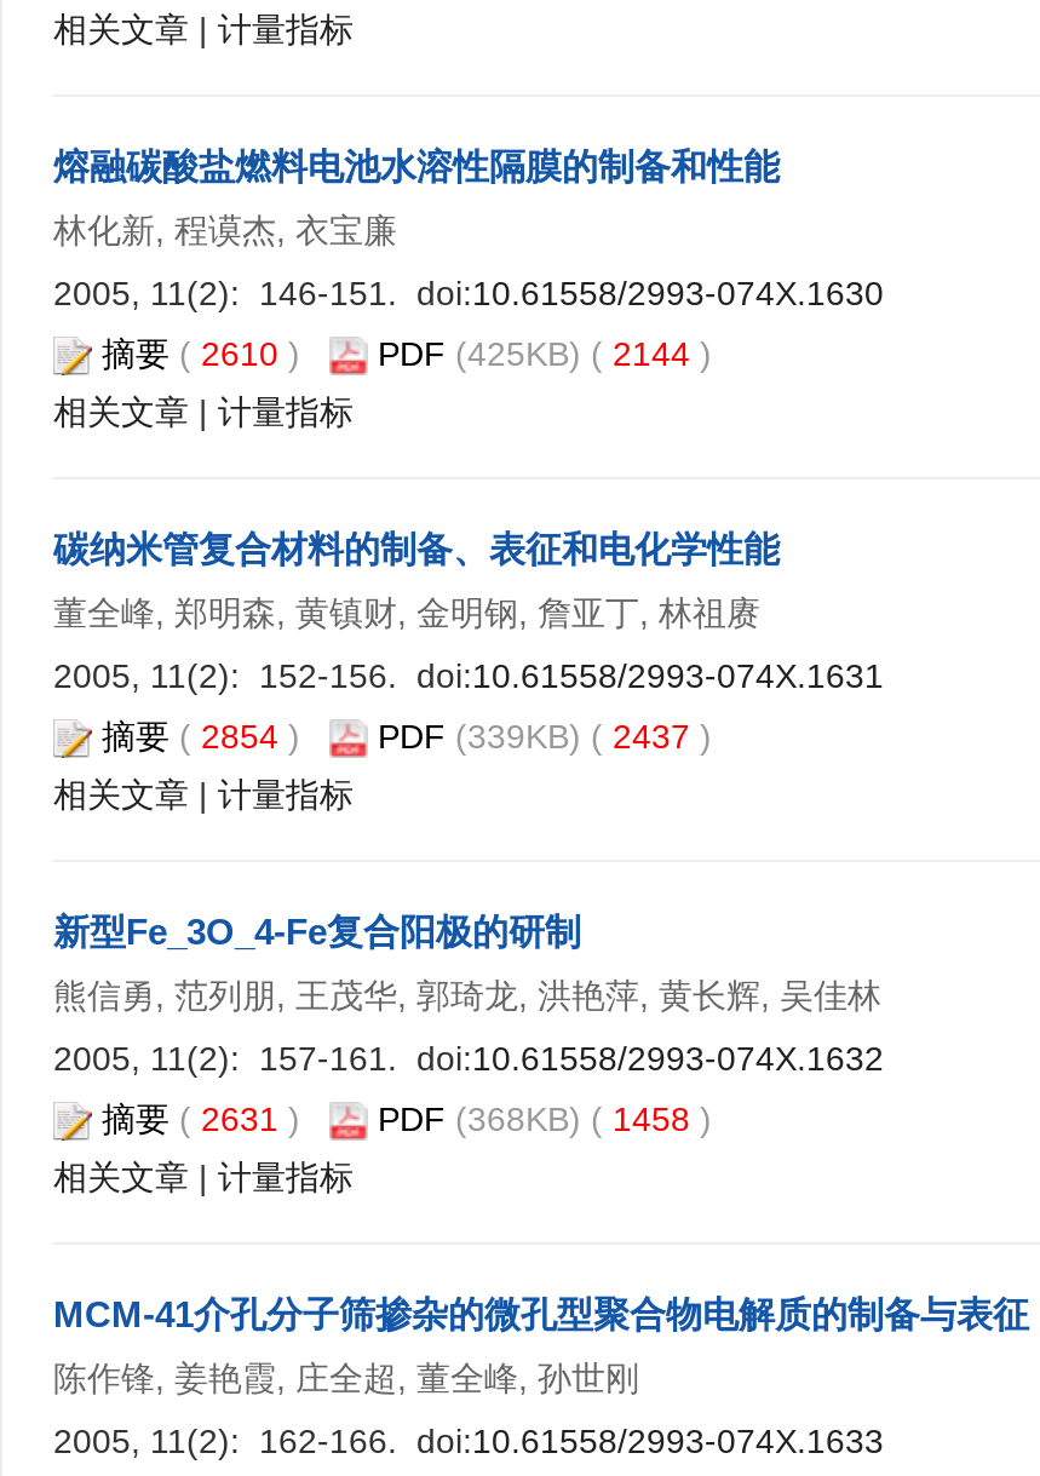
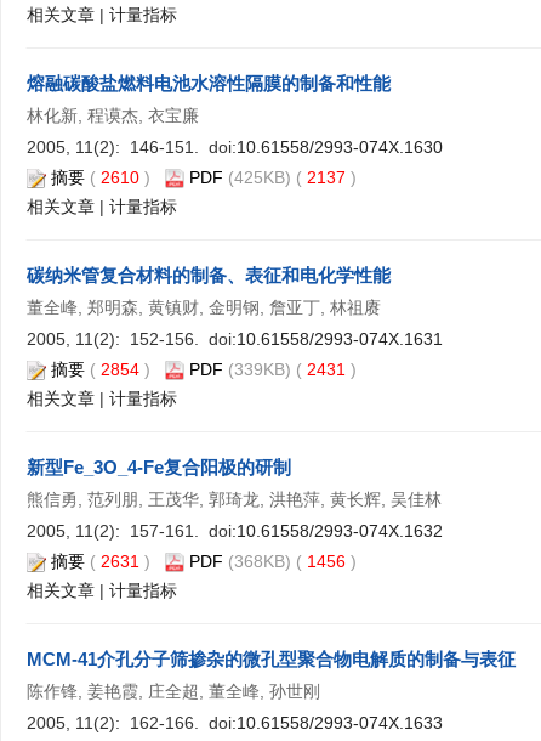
- 摘要(2610) PDF (425KB) (2144)
+ 摘要(2610) PDF (425KB) (2137)

- 摘要(2854) PDF (339KB) (2437)
+ 摘要(2854) PDF (339KB) (2431)

- 摘要(2631) PDF (368KB) (1458)
+ 摘要(2631) PDF (368KB) (1456)
